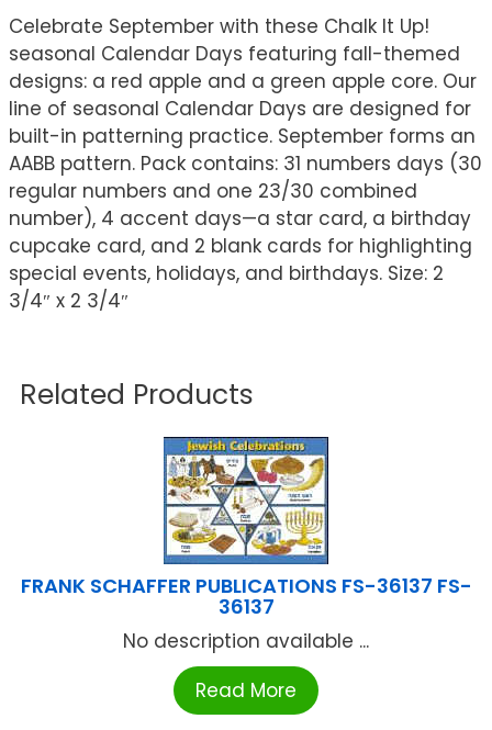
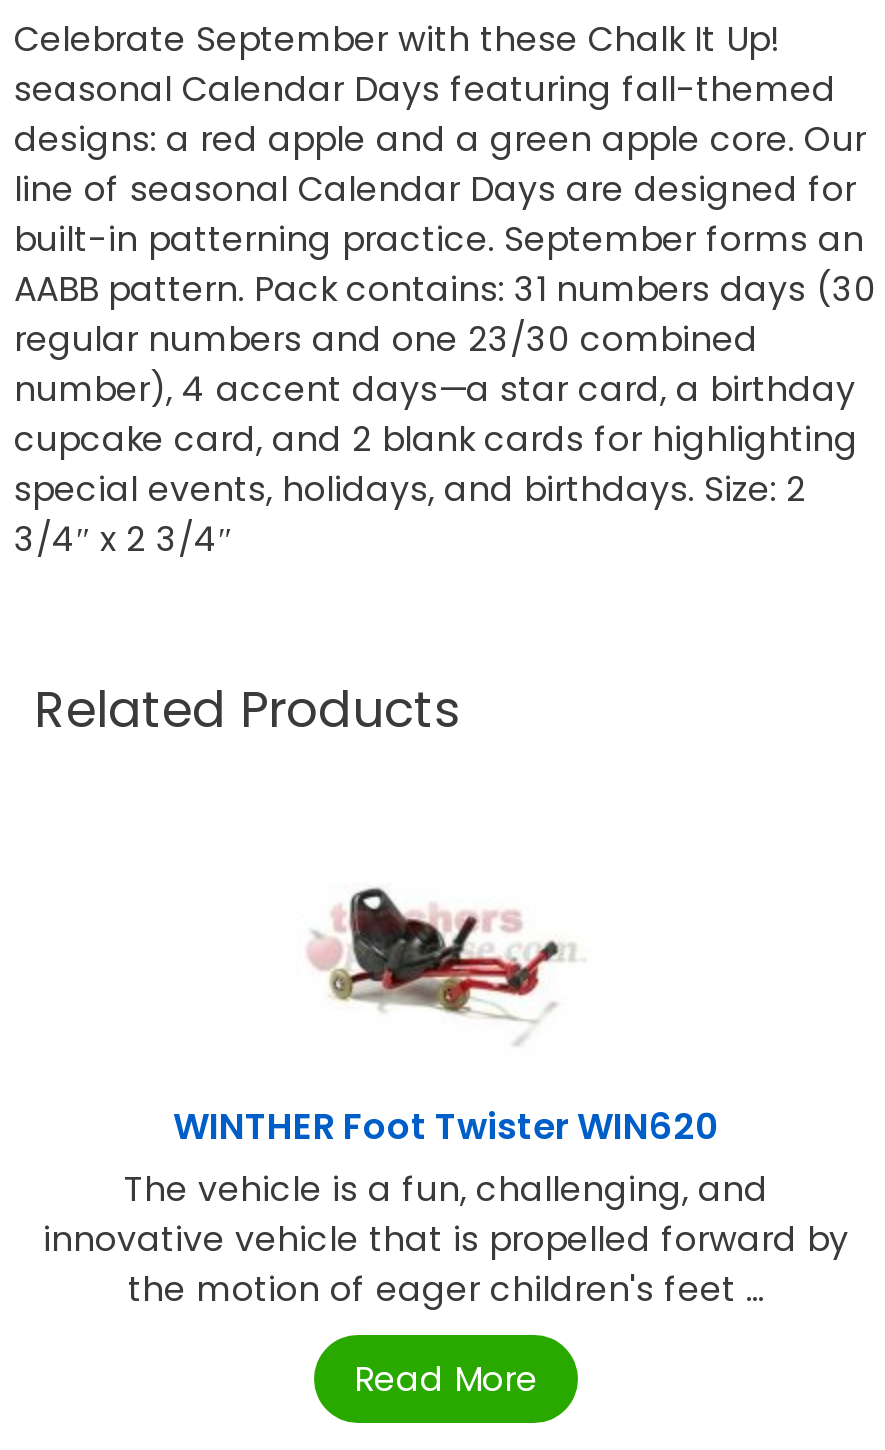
- [image]
+ [image]

- FRANK SCHAFFER PUBLICATIONS FS-36137 FS-
- 36137
- No description available ...
+ WINTHER Foot Twister WIN620
+ The vehicle is a fun, challenging, and
+ innovative vehicle that is propelled forward by
+ the motion of eager children's feet ...
